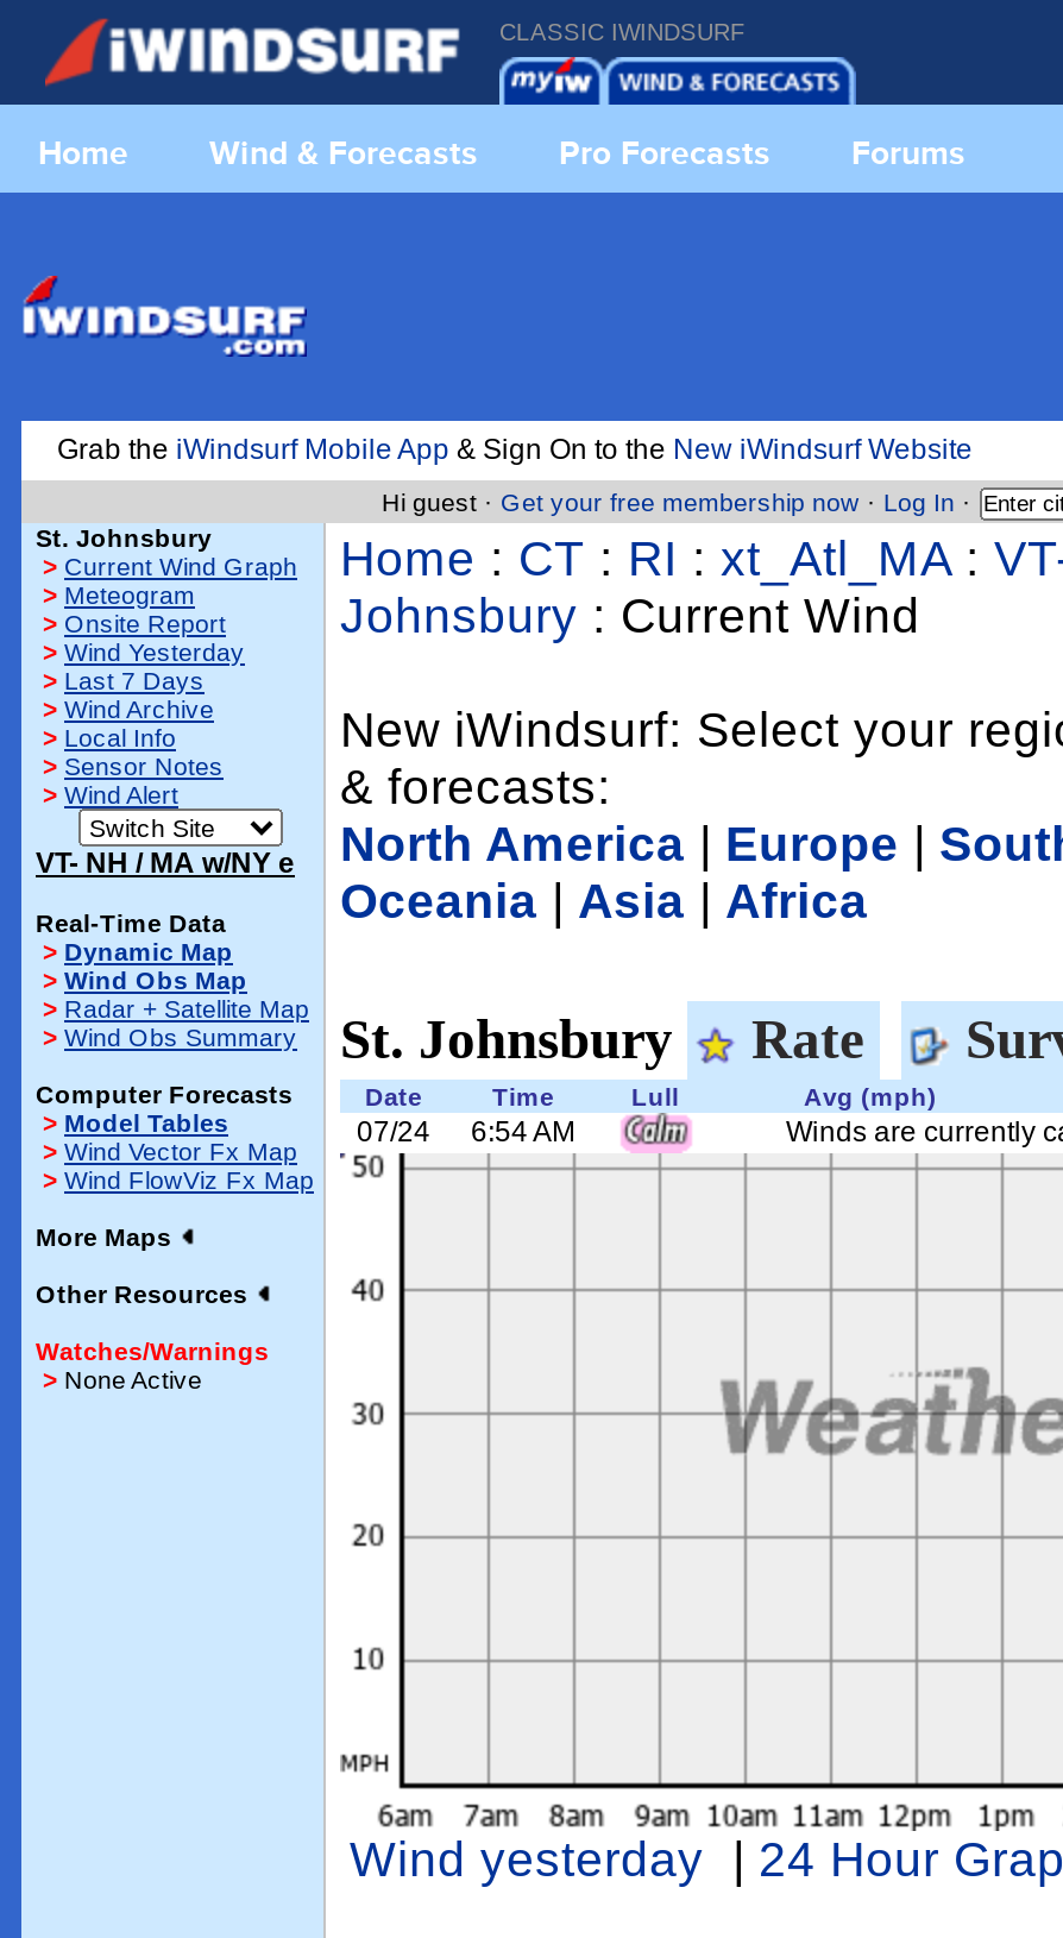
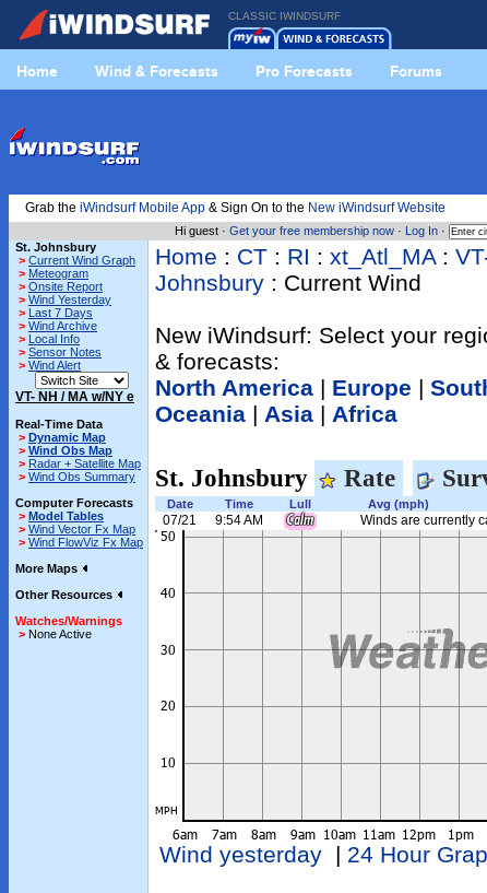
- 07/24
+ 07/21

- 6:54 AM
+ 9:54 AM
